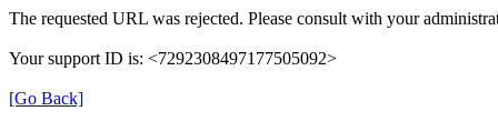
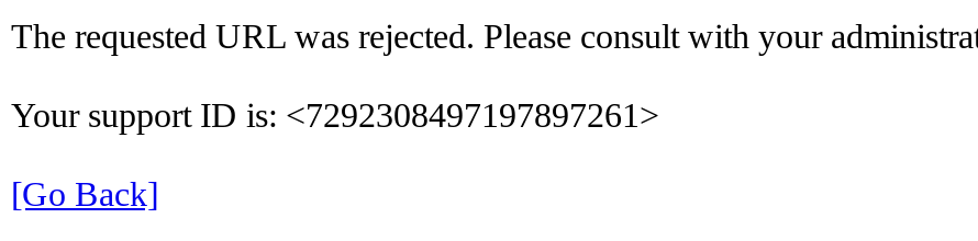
- Your support ID is: <7292308497177505092>
+ Your support ID is: <7292308497197897261>
